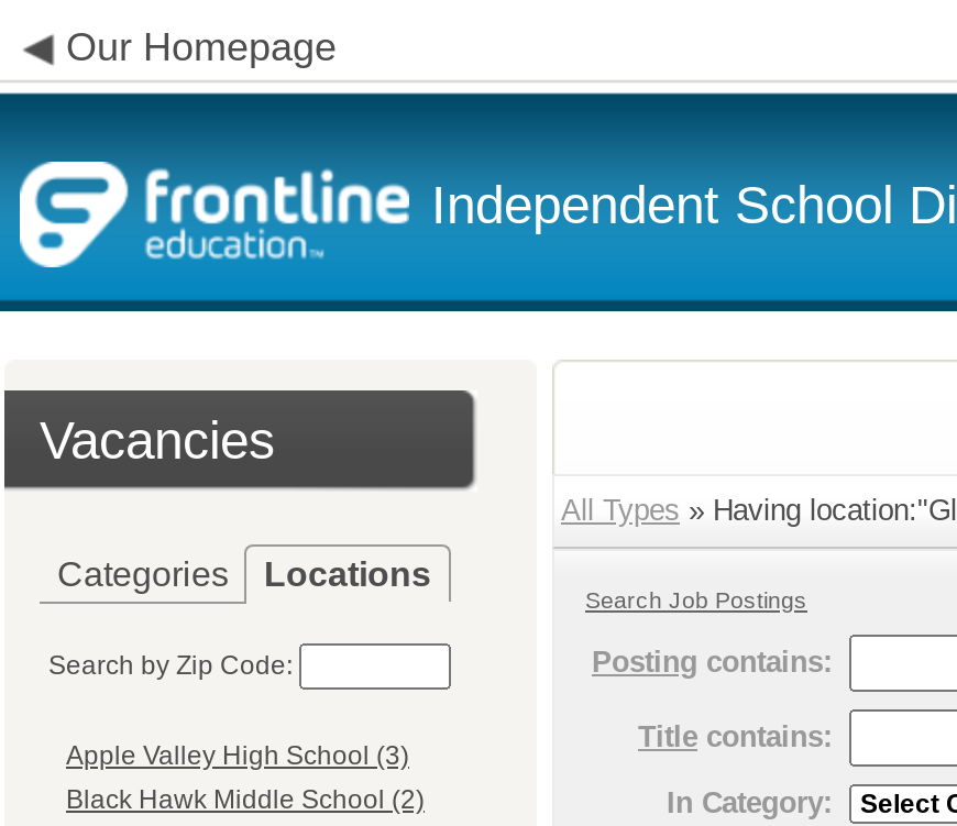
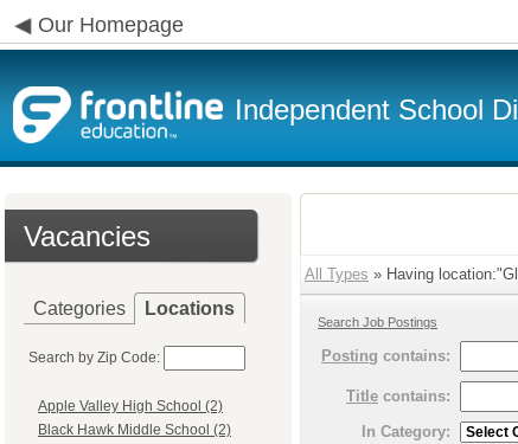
- Apple Valley High School (3)
+ Apple Valley High School (2)
